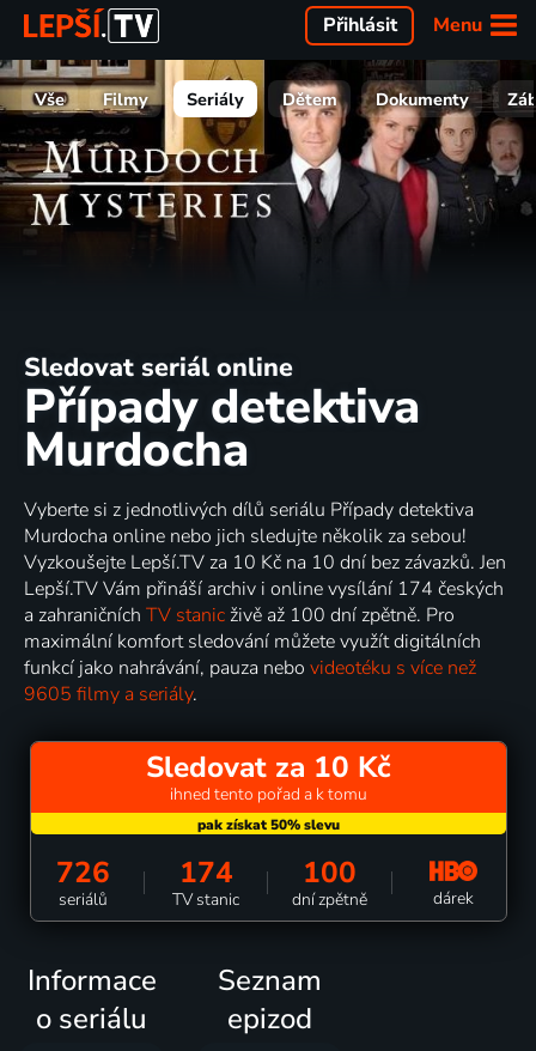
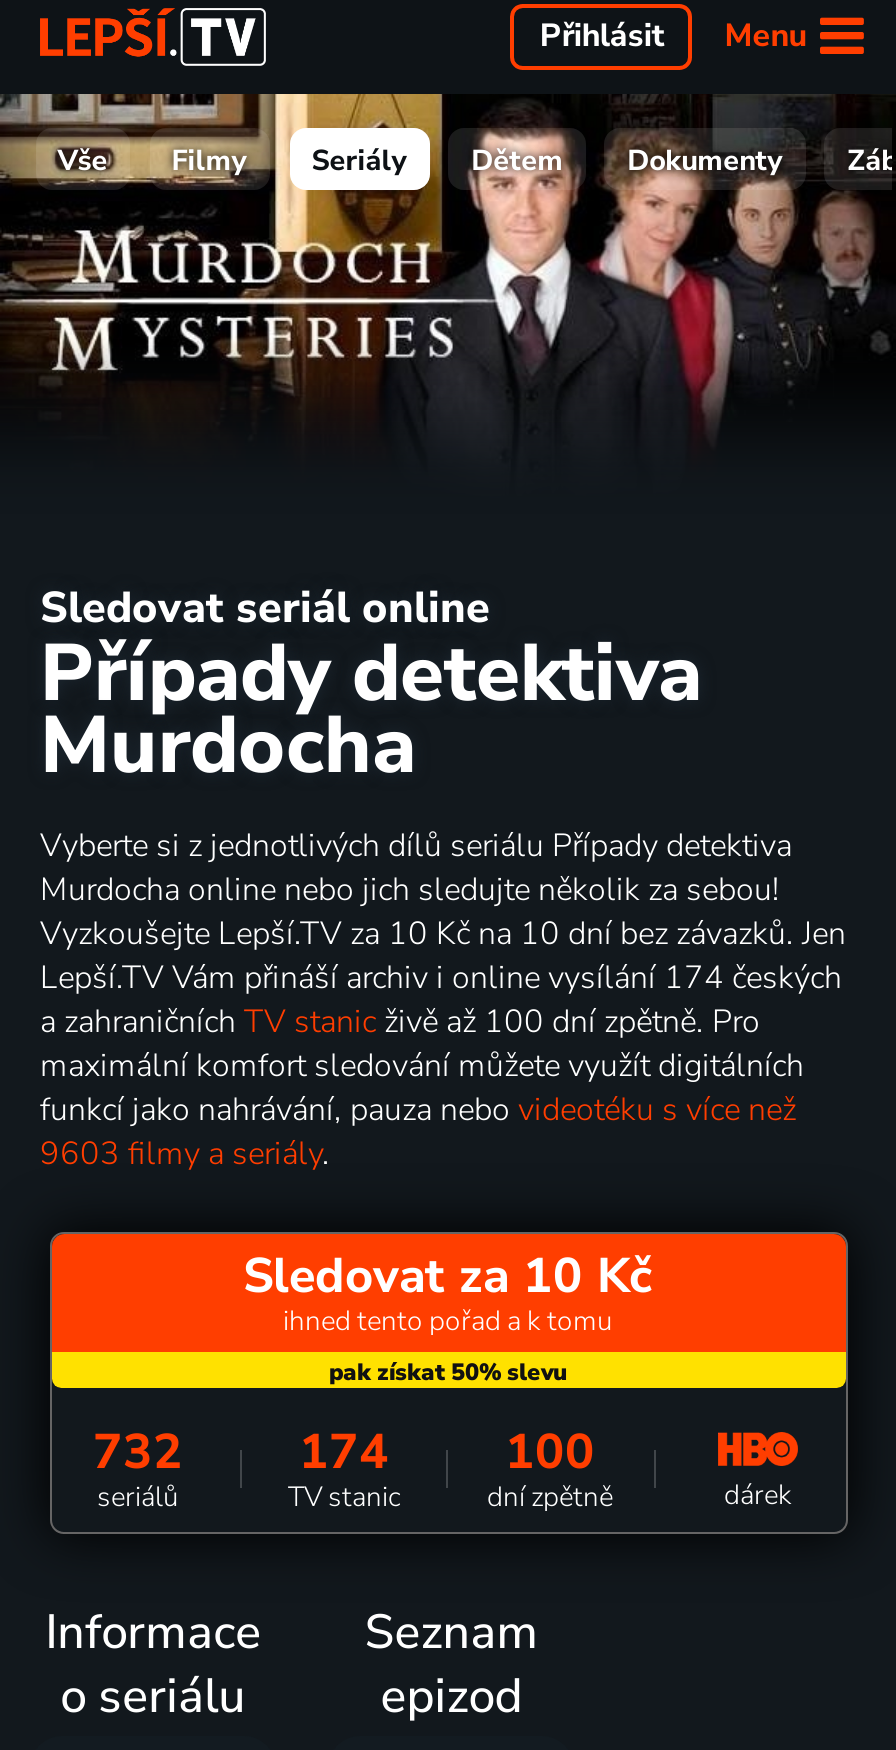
- 9605 filmy a seriály.
+ 9603 filmy a seriály.

- 726 174 100
+ 732 174 100
